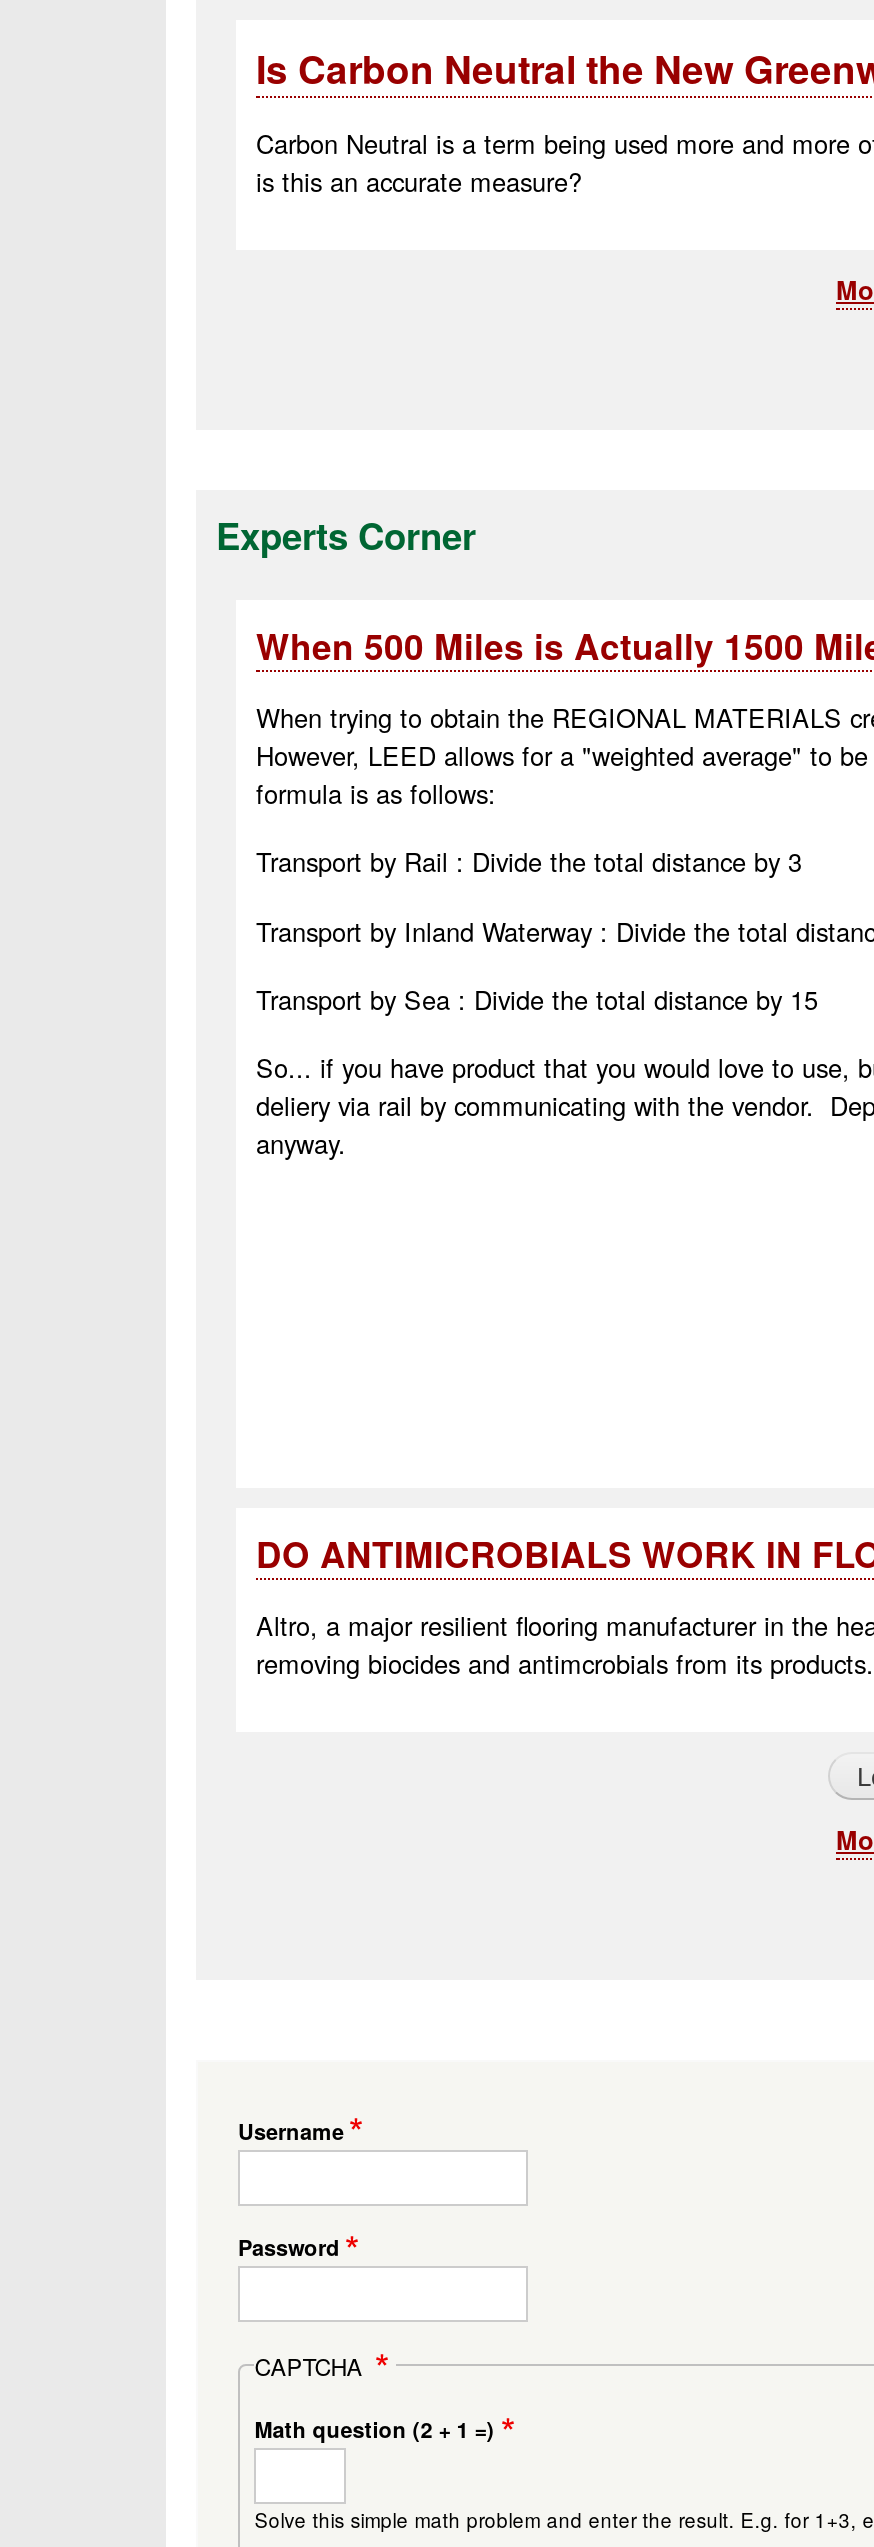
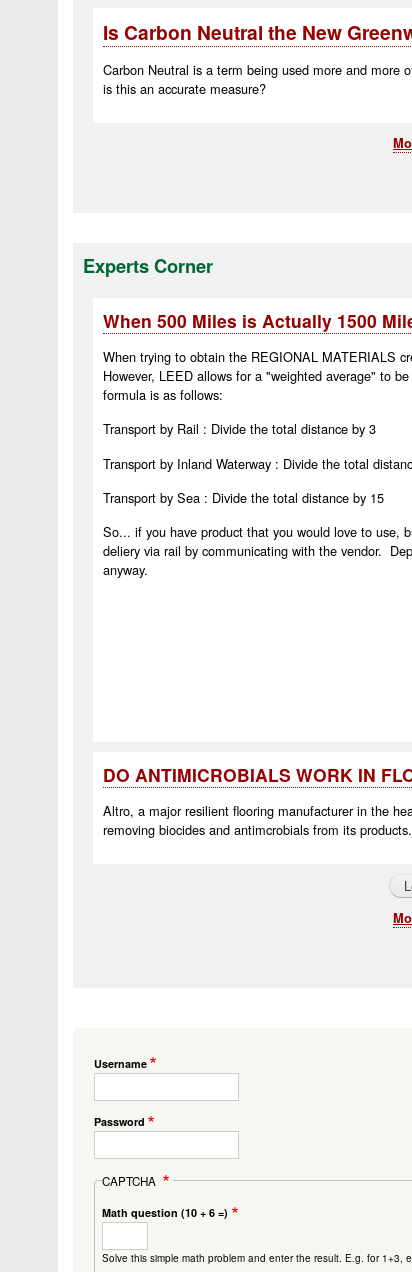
- Math question (2 + 1 =)
+ Math question (10 + 6 =)
